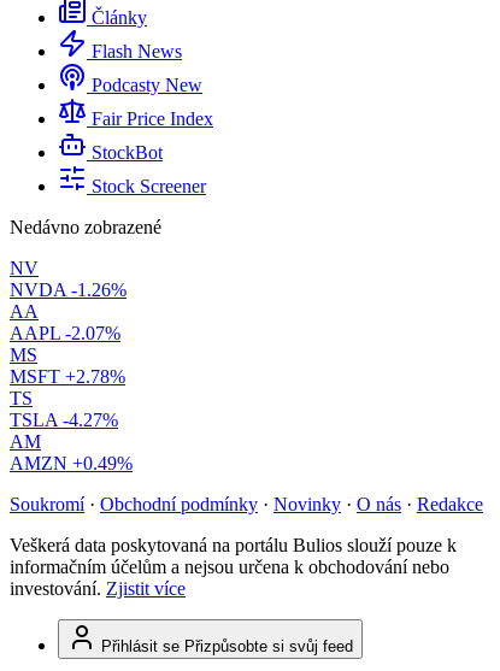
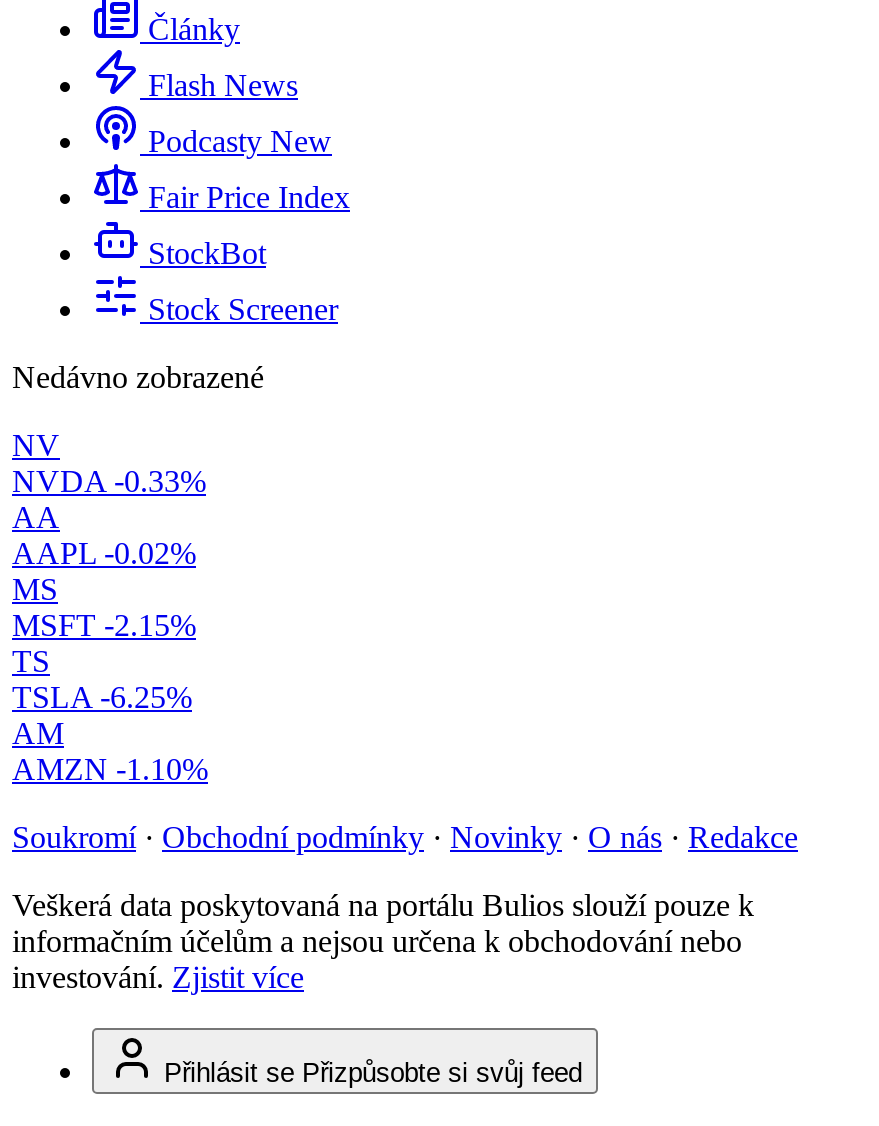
- NVDA -1.26%
+ NVDA -0.33%

- AAPL -2.07%
+ AAPL -0.02%

- MSFT +2.78%
+ MSFT -2.15%

- TSLA -4.27%
+ TSLA -6.25%

- AMZN +0.49%
+ AMZN -1.10%
